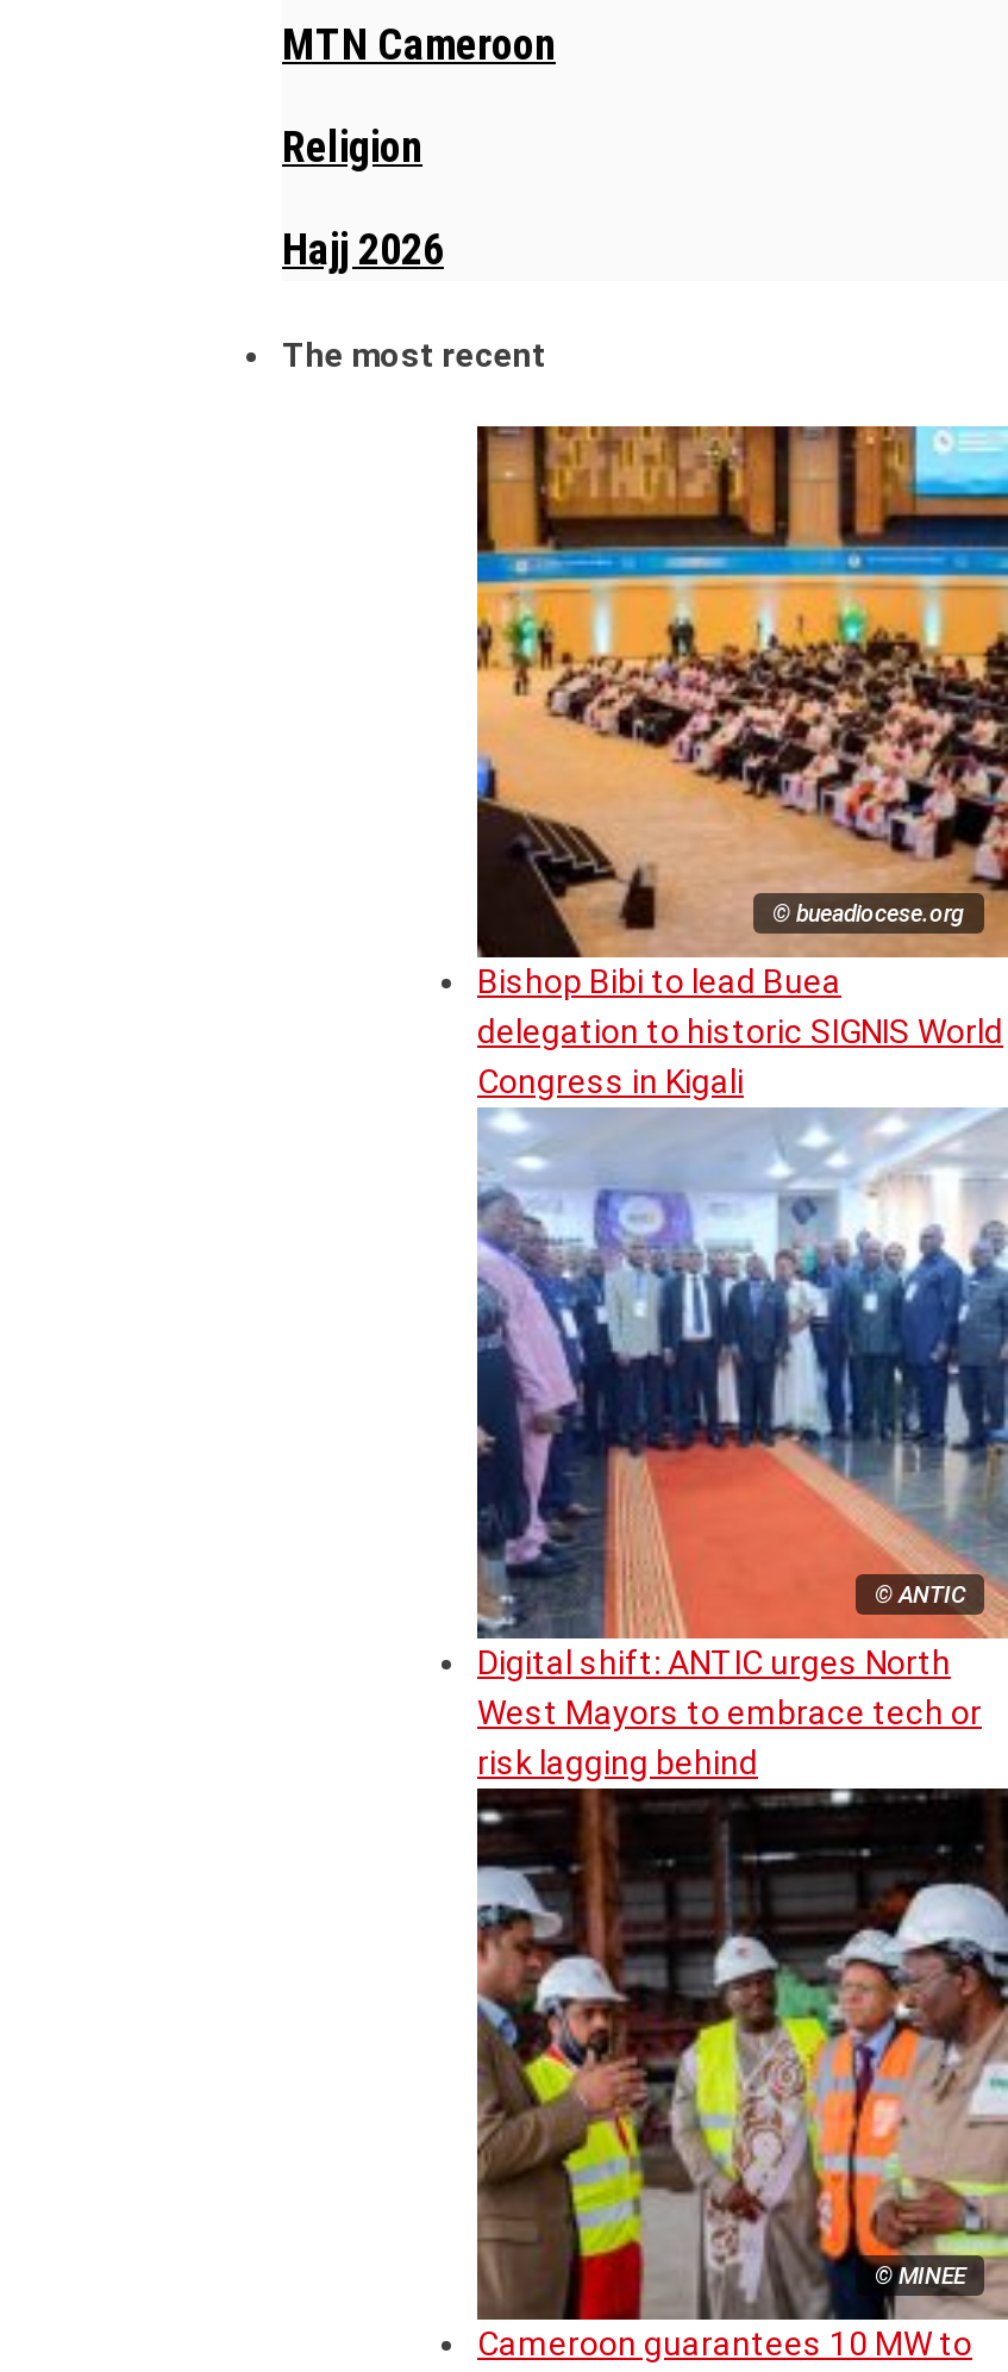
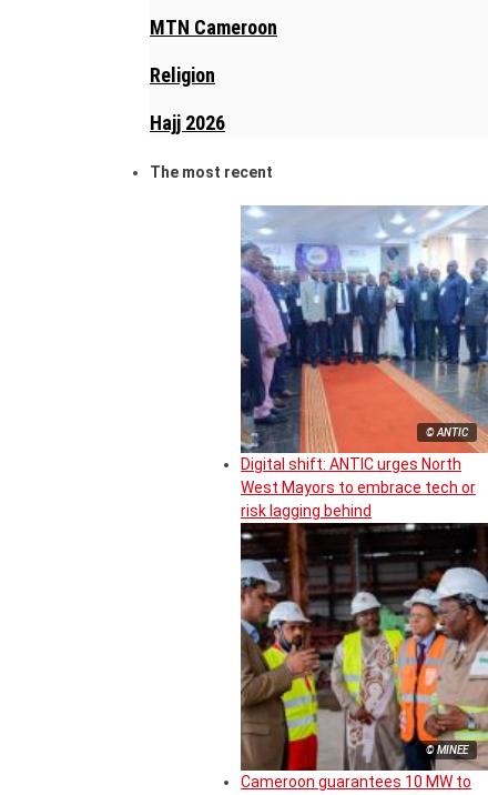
- [image]
- © bueadiocese.org
- Bishop Bibi to lead Buea
- delegation to historic SIGNIS World
- Congress in Kigali
